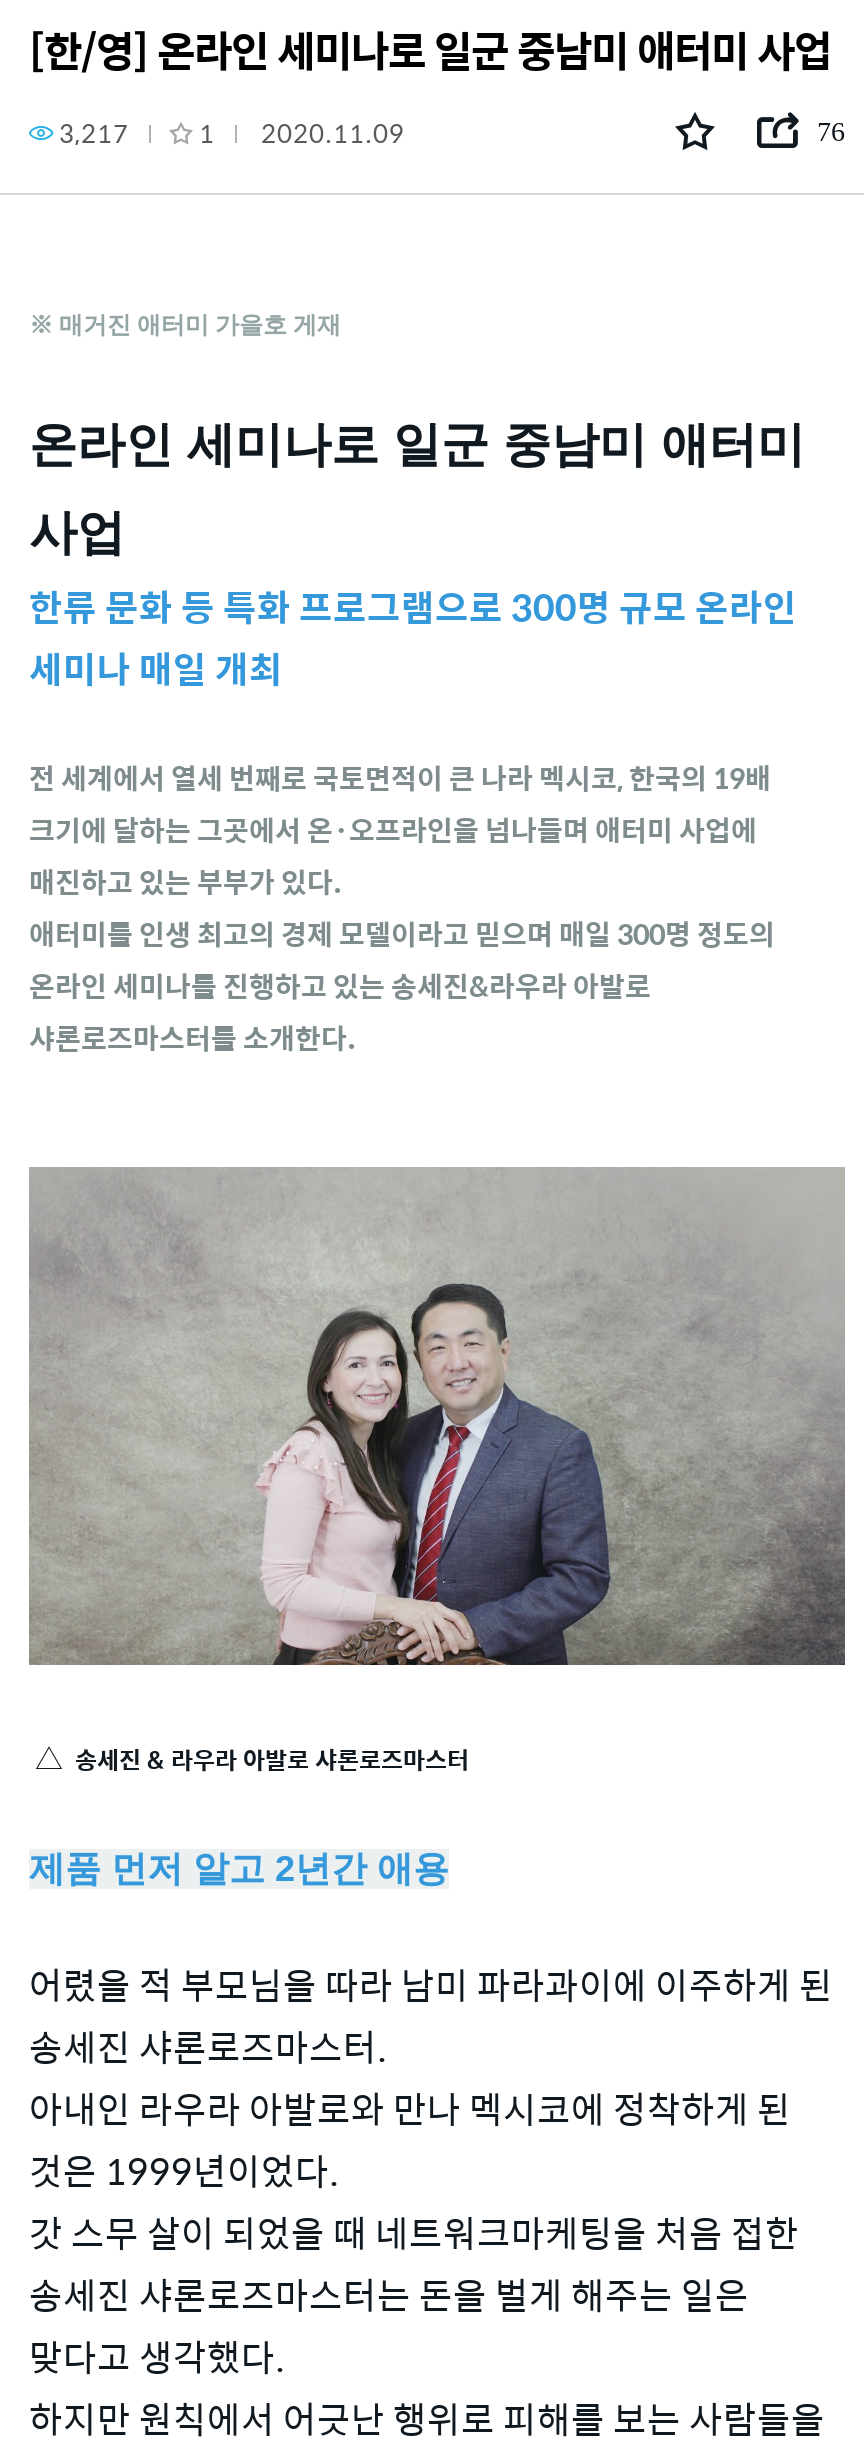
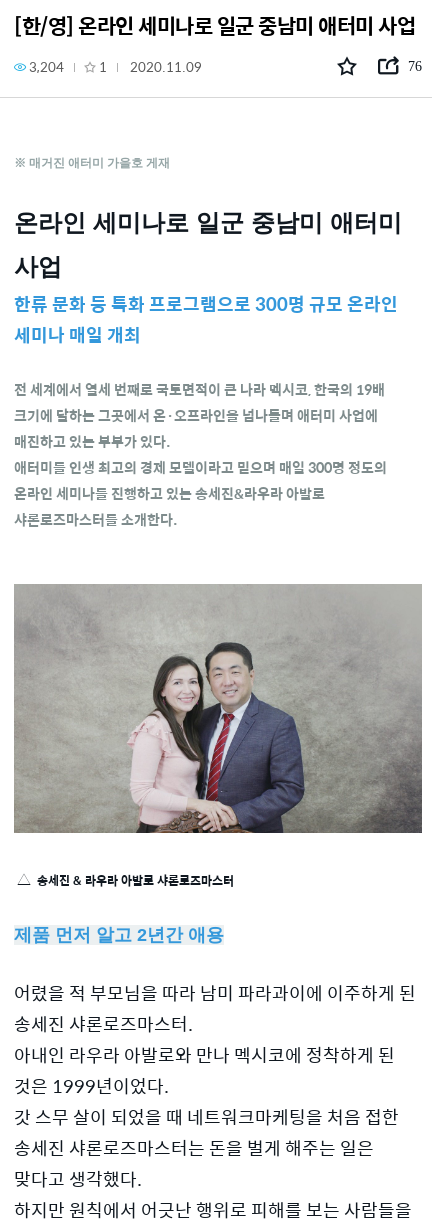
- 3,217 1 2020.11.09
+ 3,204 1 2020.11.09
